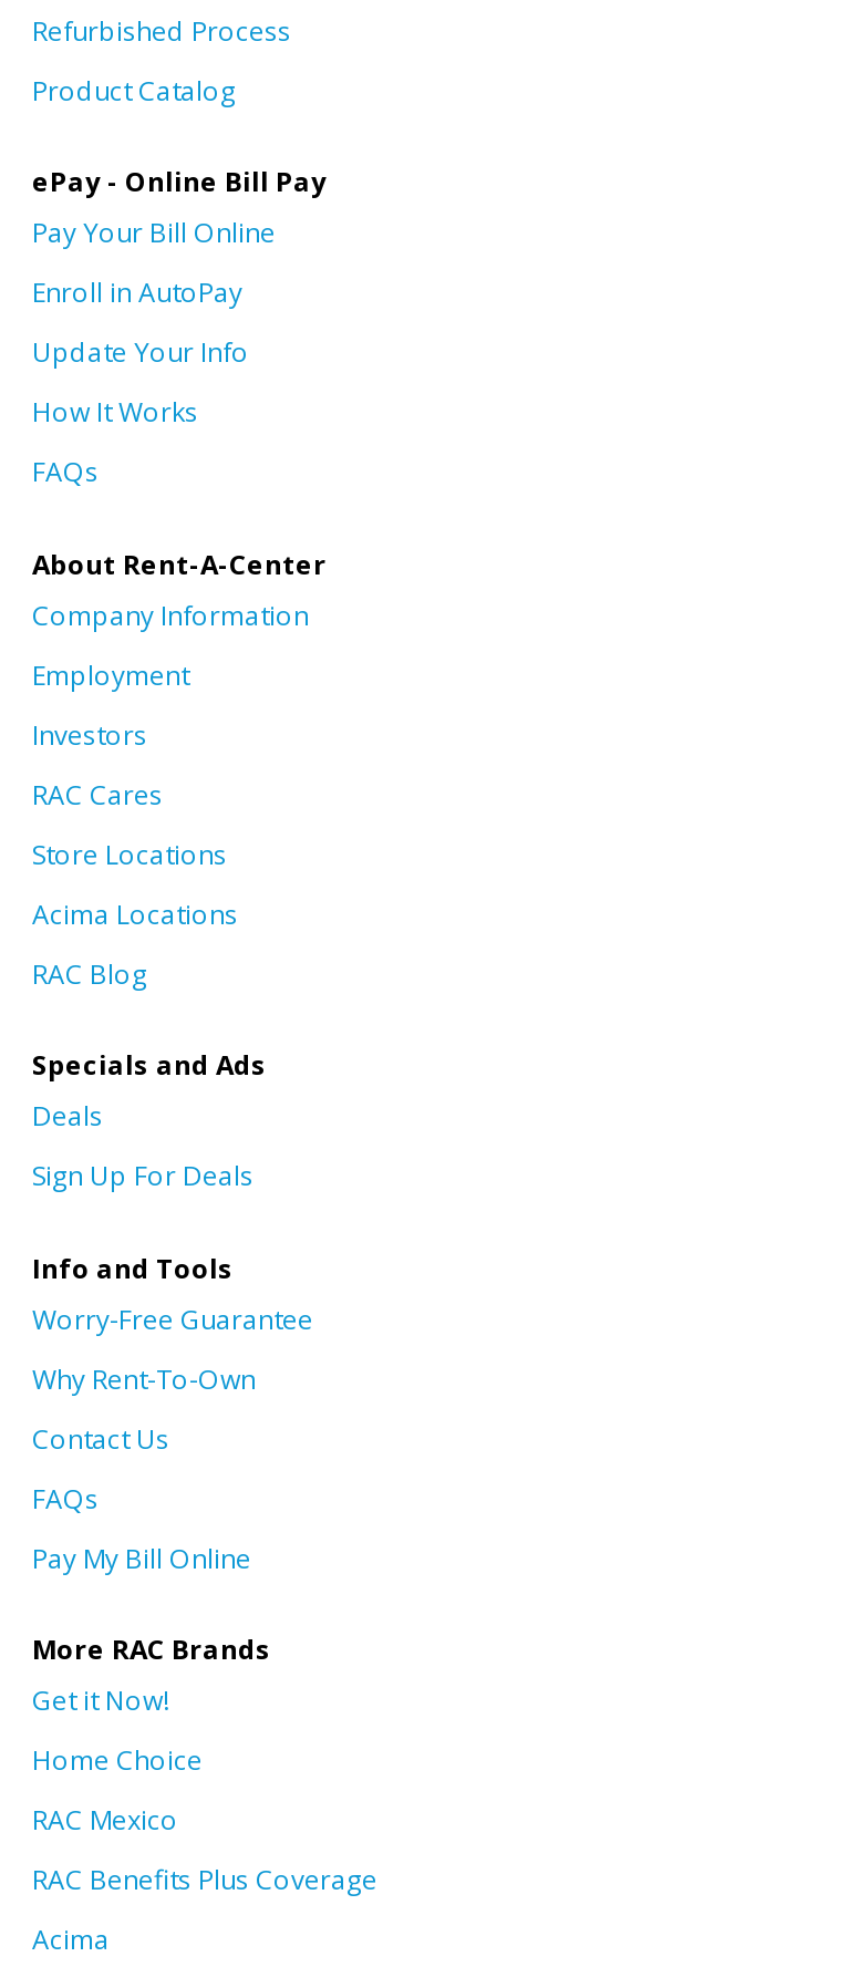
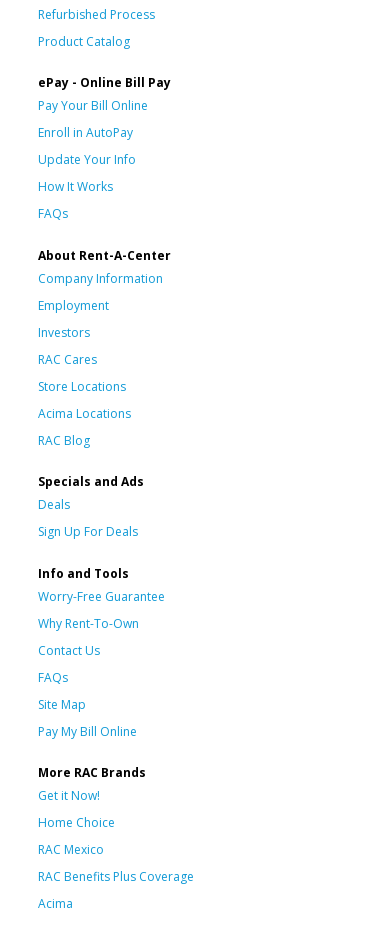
+ Site Map
